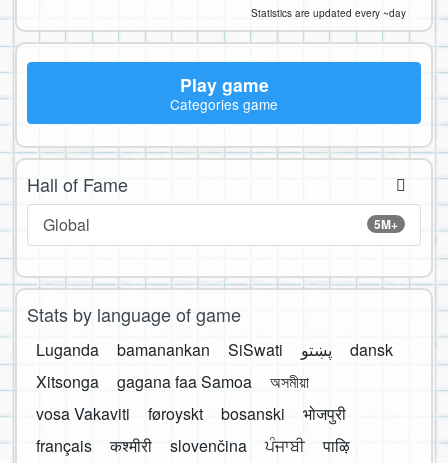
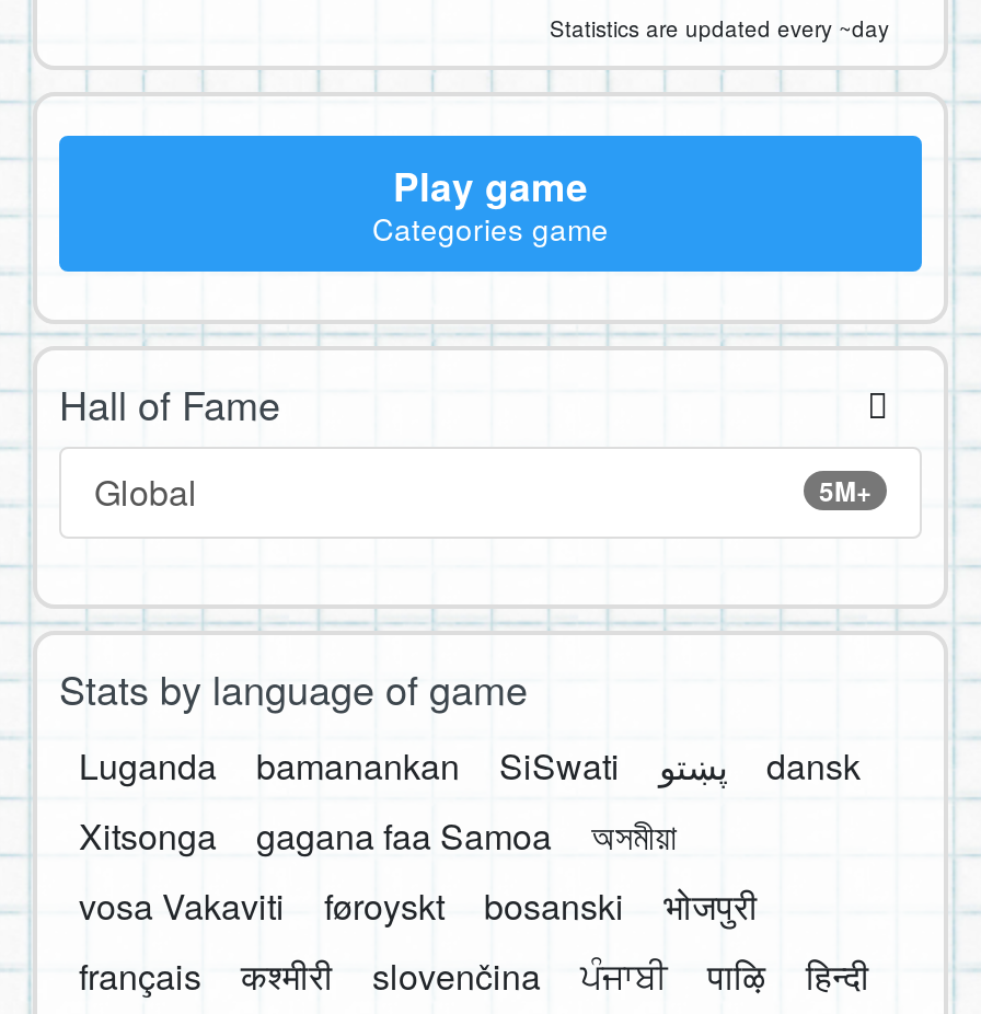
+ हिन्दी
